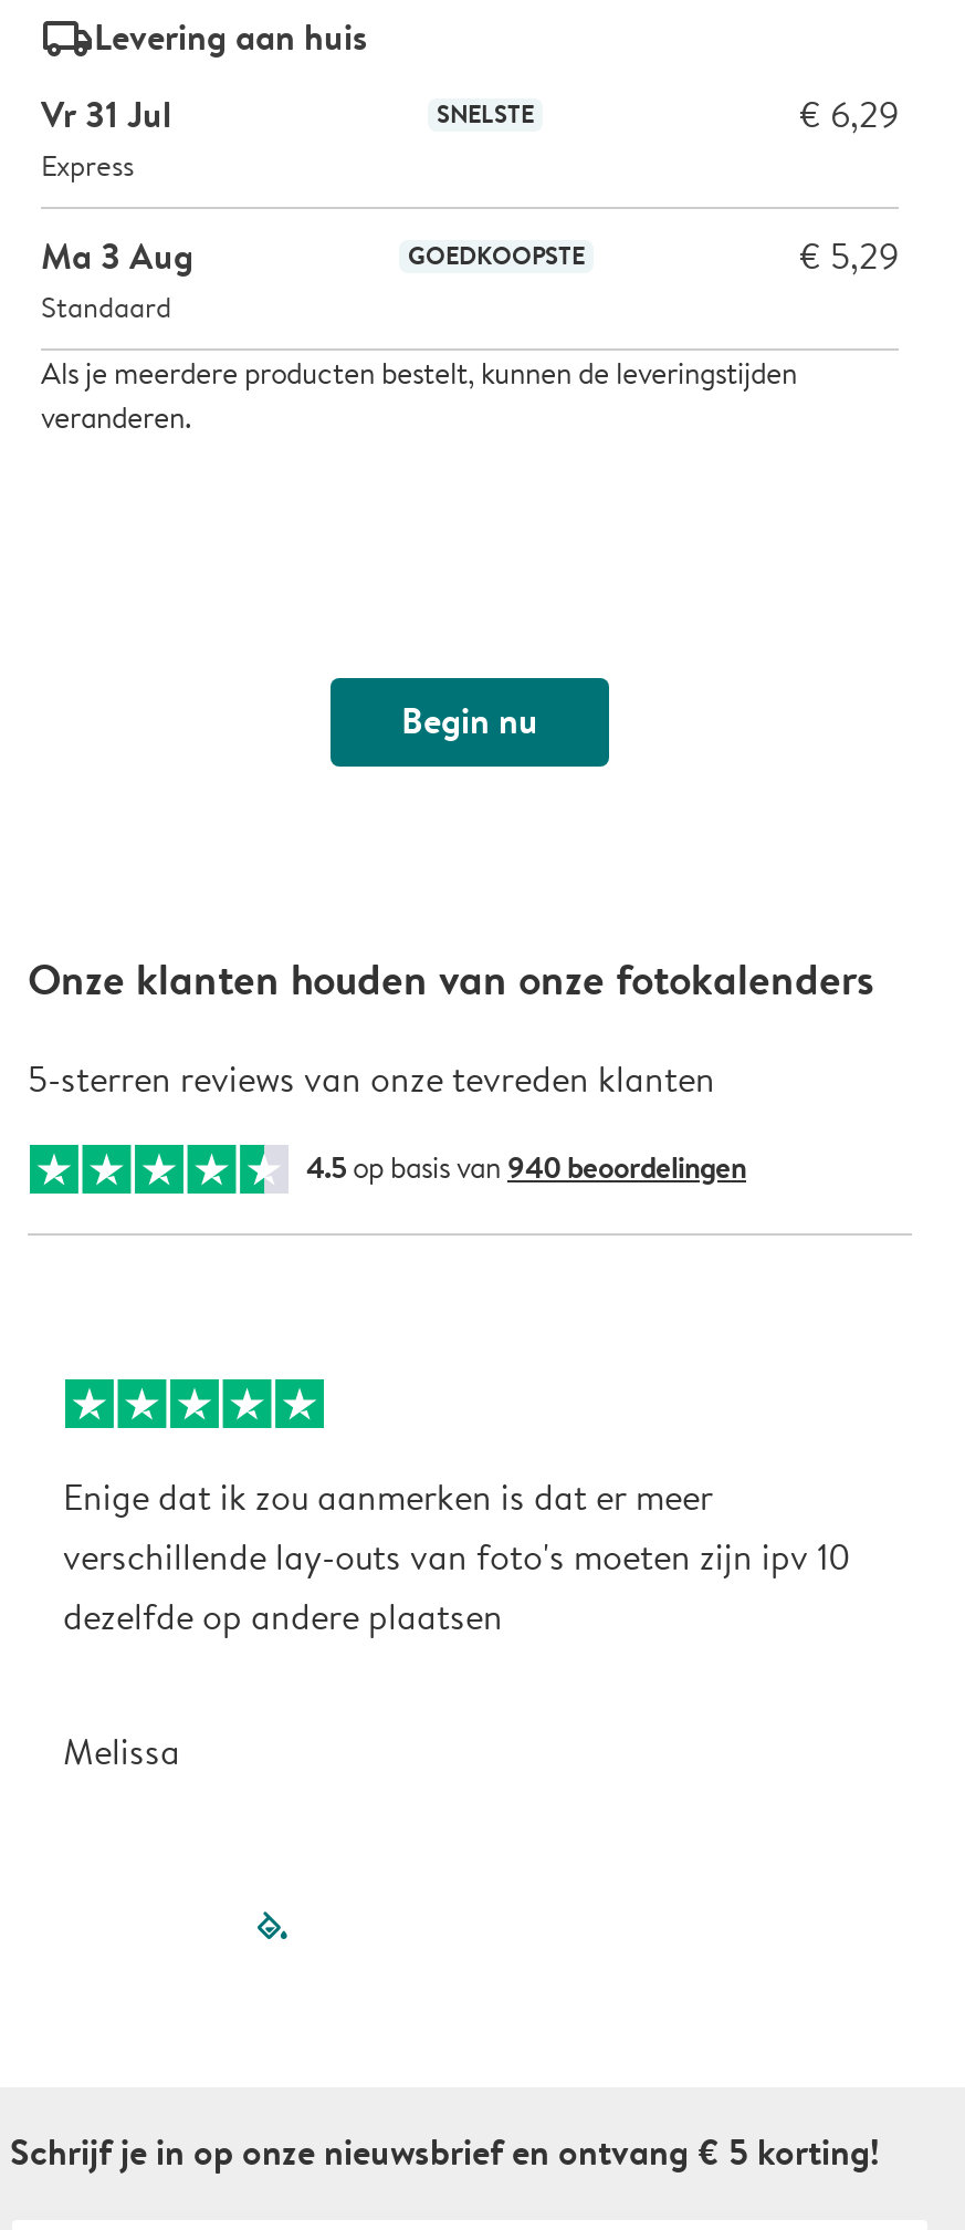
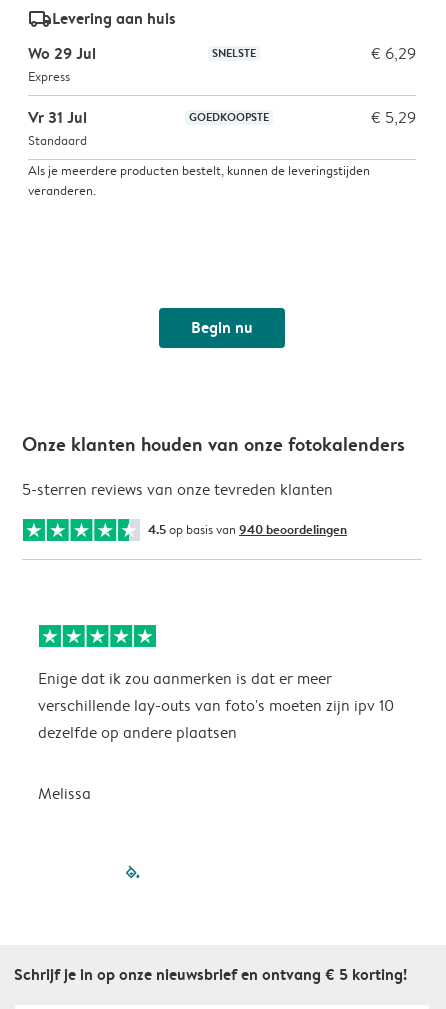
- Vr 31 Jul
+ Wo 29 Jul

- Ma 3 Aug
+ Vr 31 Jul
